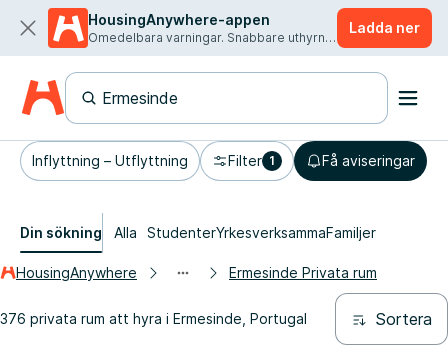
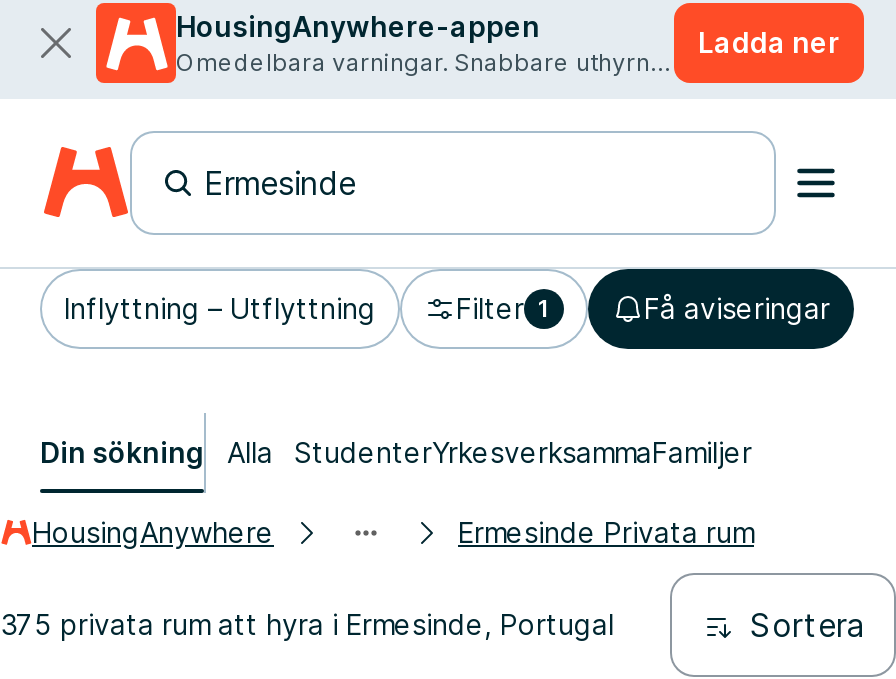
- 376 privata rum att hyra i Ermesinde, Portugal
+ 375 privata rum att hyra i Ermesinde, Portugal
